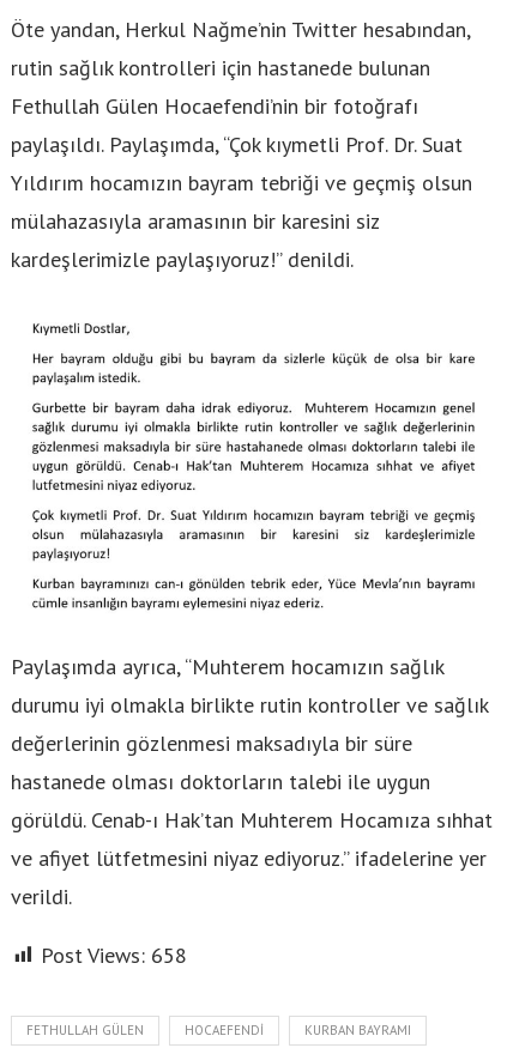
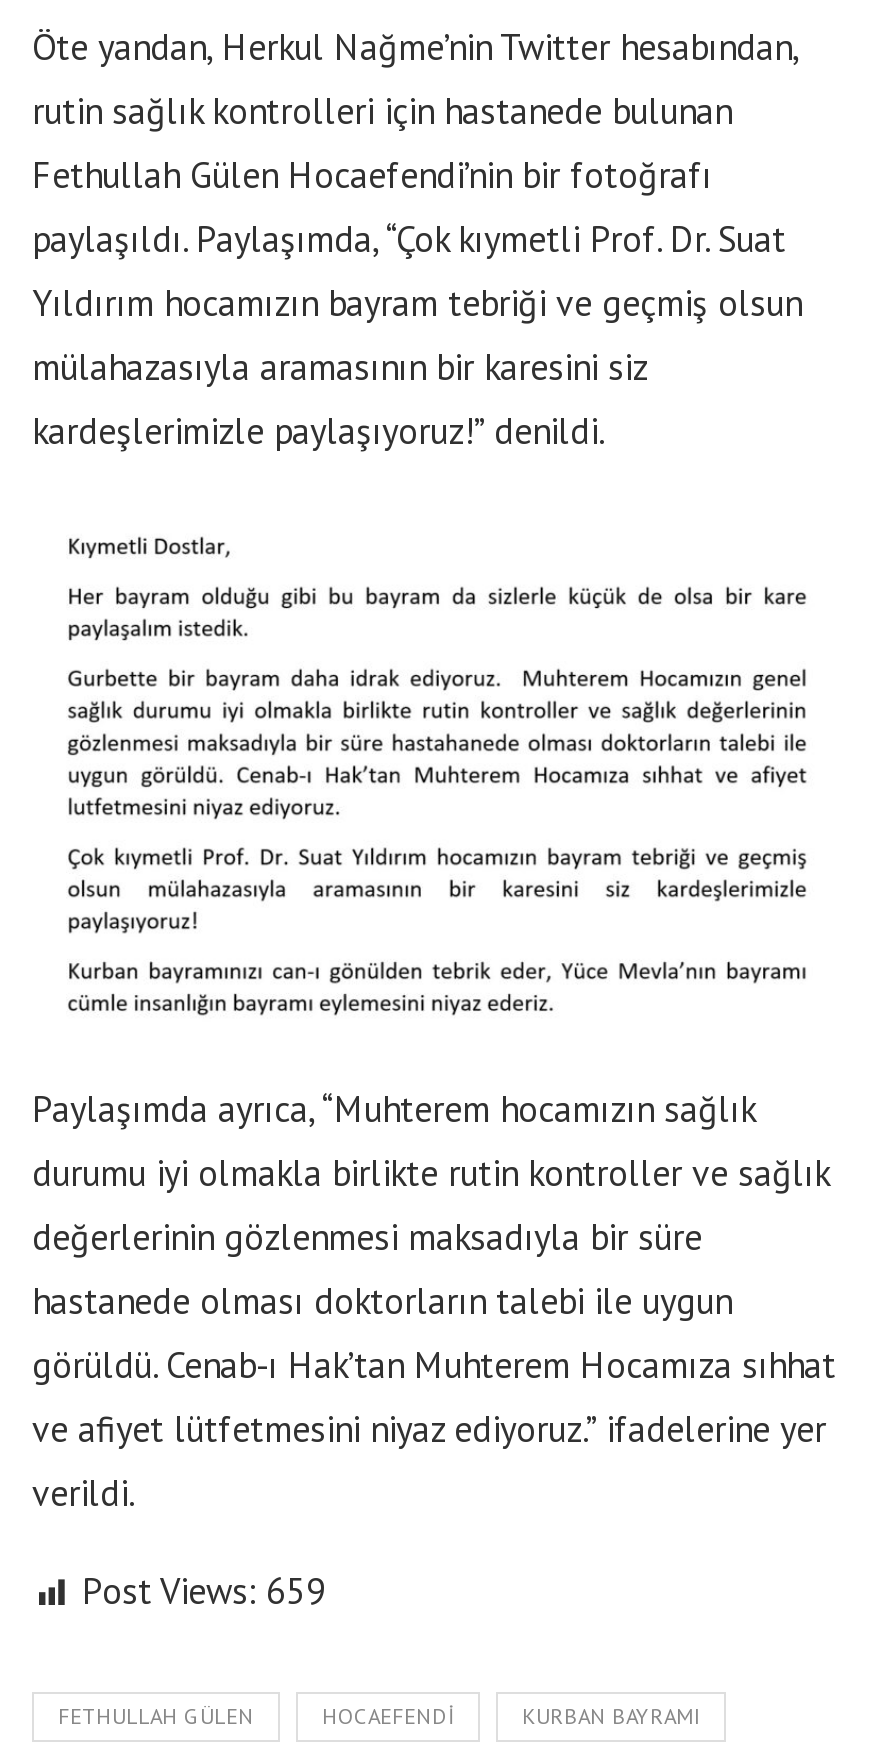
- Post Views: 658
+ Post Views: 659
